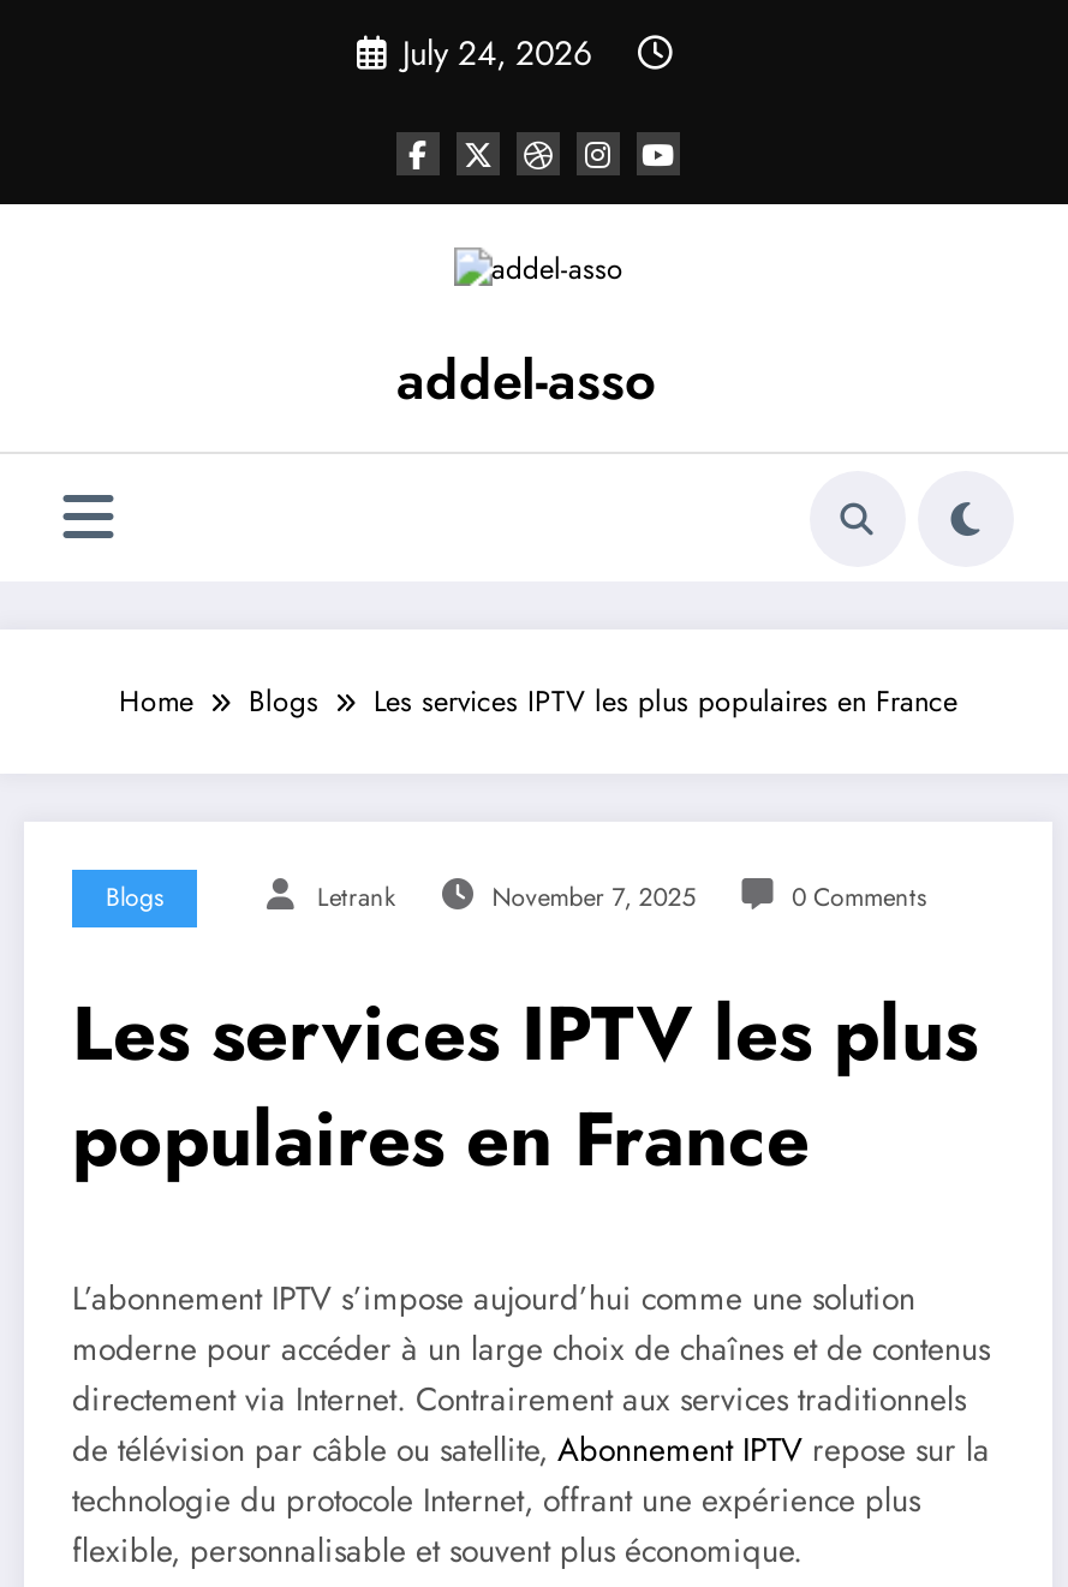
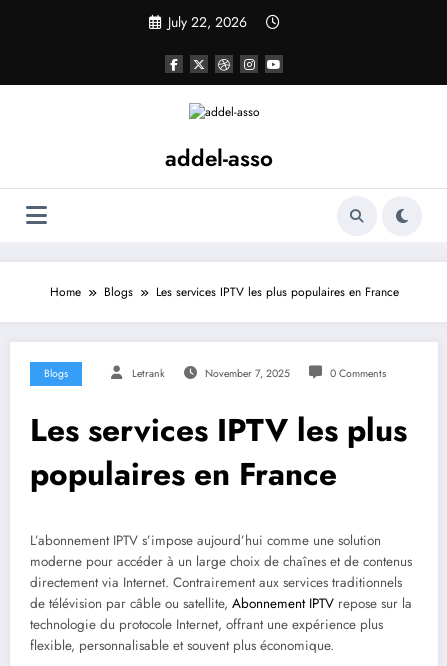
- July 24, 2026
+ July 22, 2026
